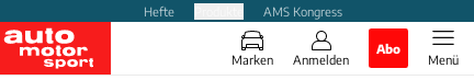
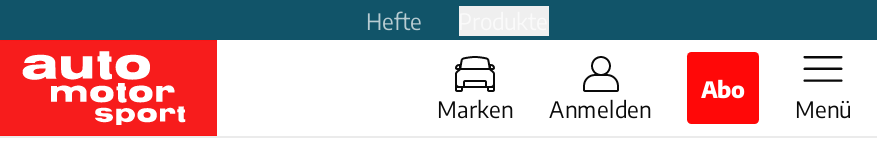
- AMS Kongress
